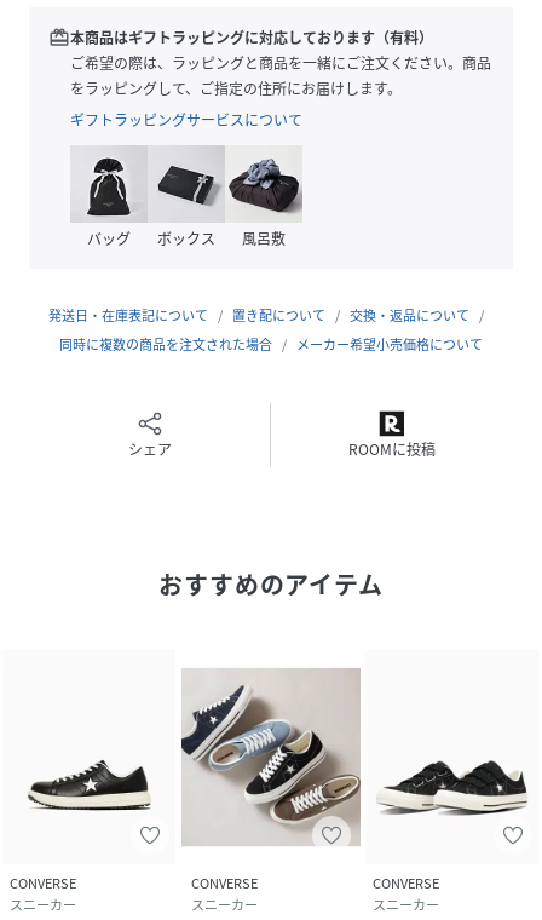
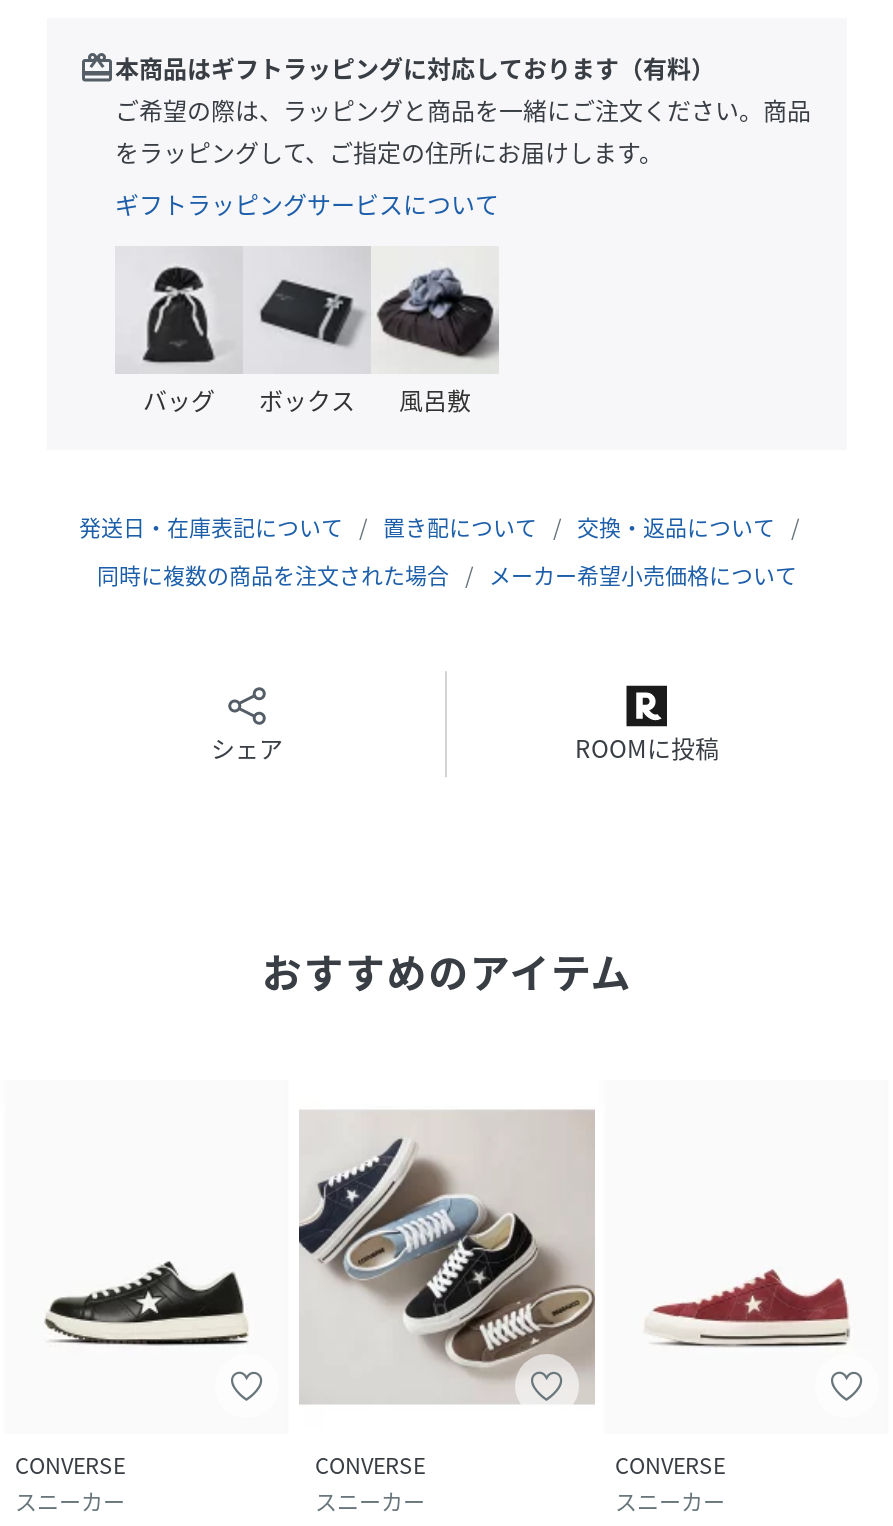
- [image]
+ [image]
